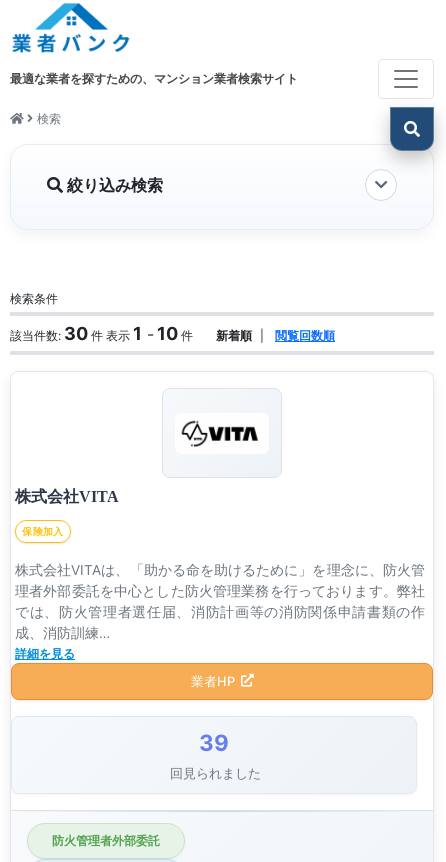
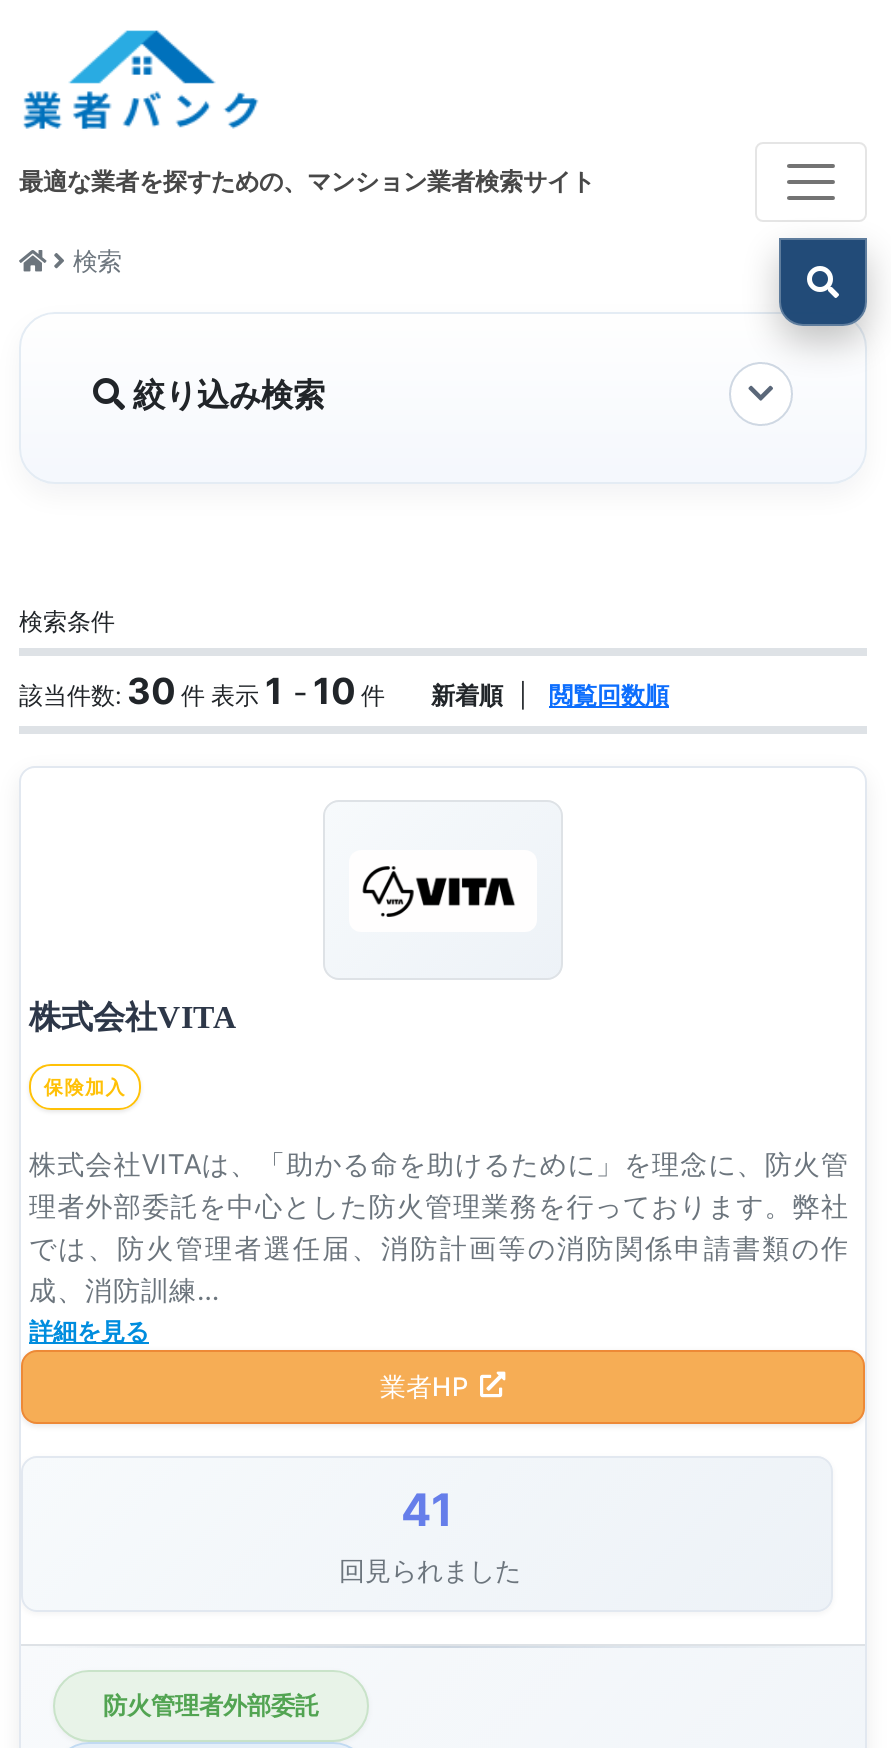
- 39
+ 41
